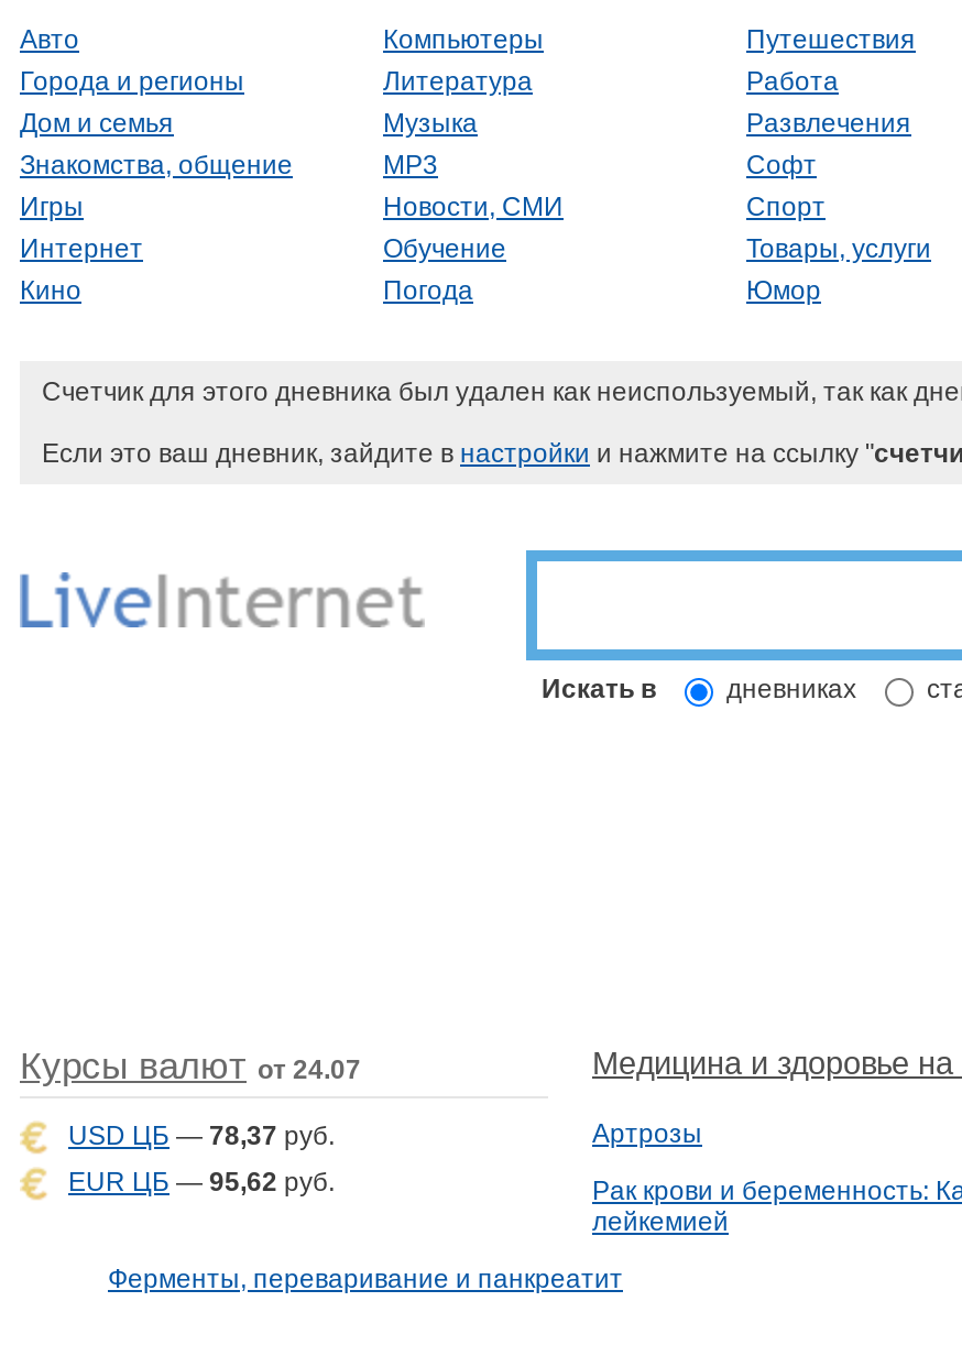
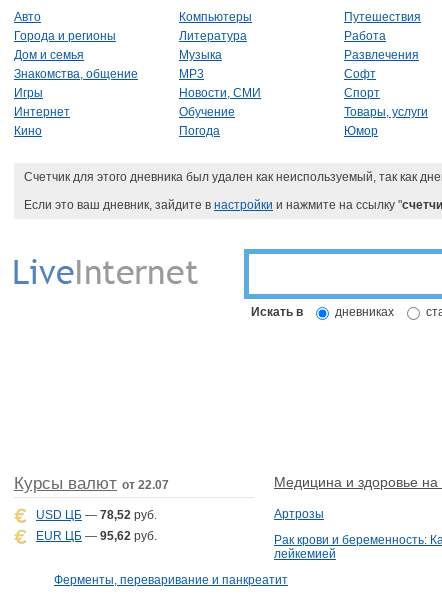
- Курсы валют от 24.07
+ Курсы валют от 22.07

- USD ЦБ — 78,37 руб.
+ USD ЦБ — 78,52 руб.
